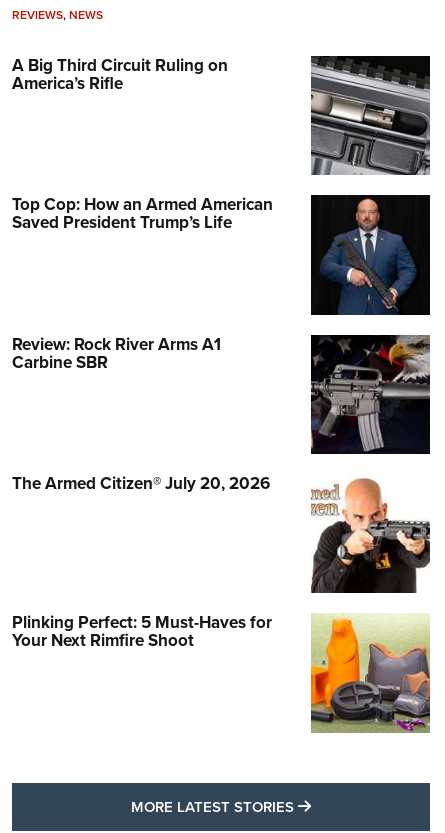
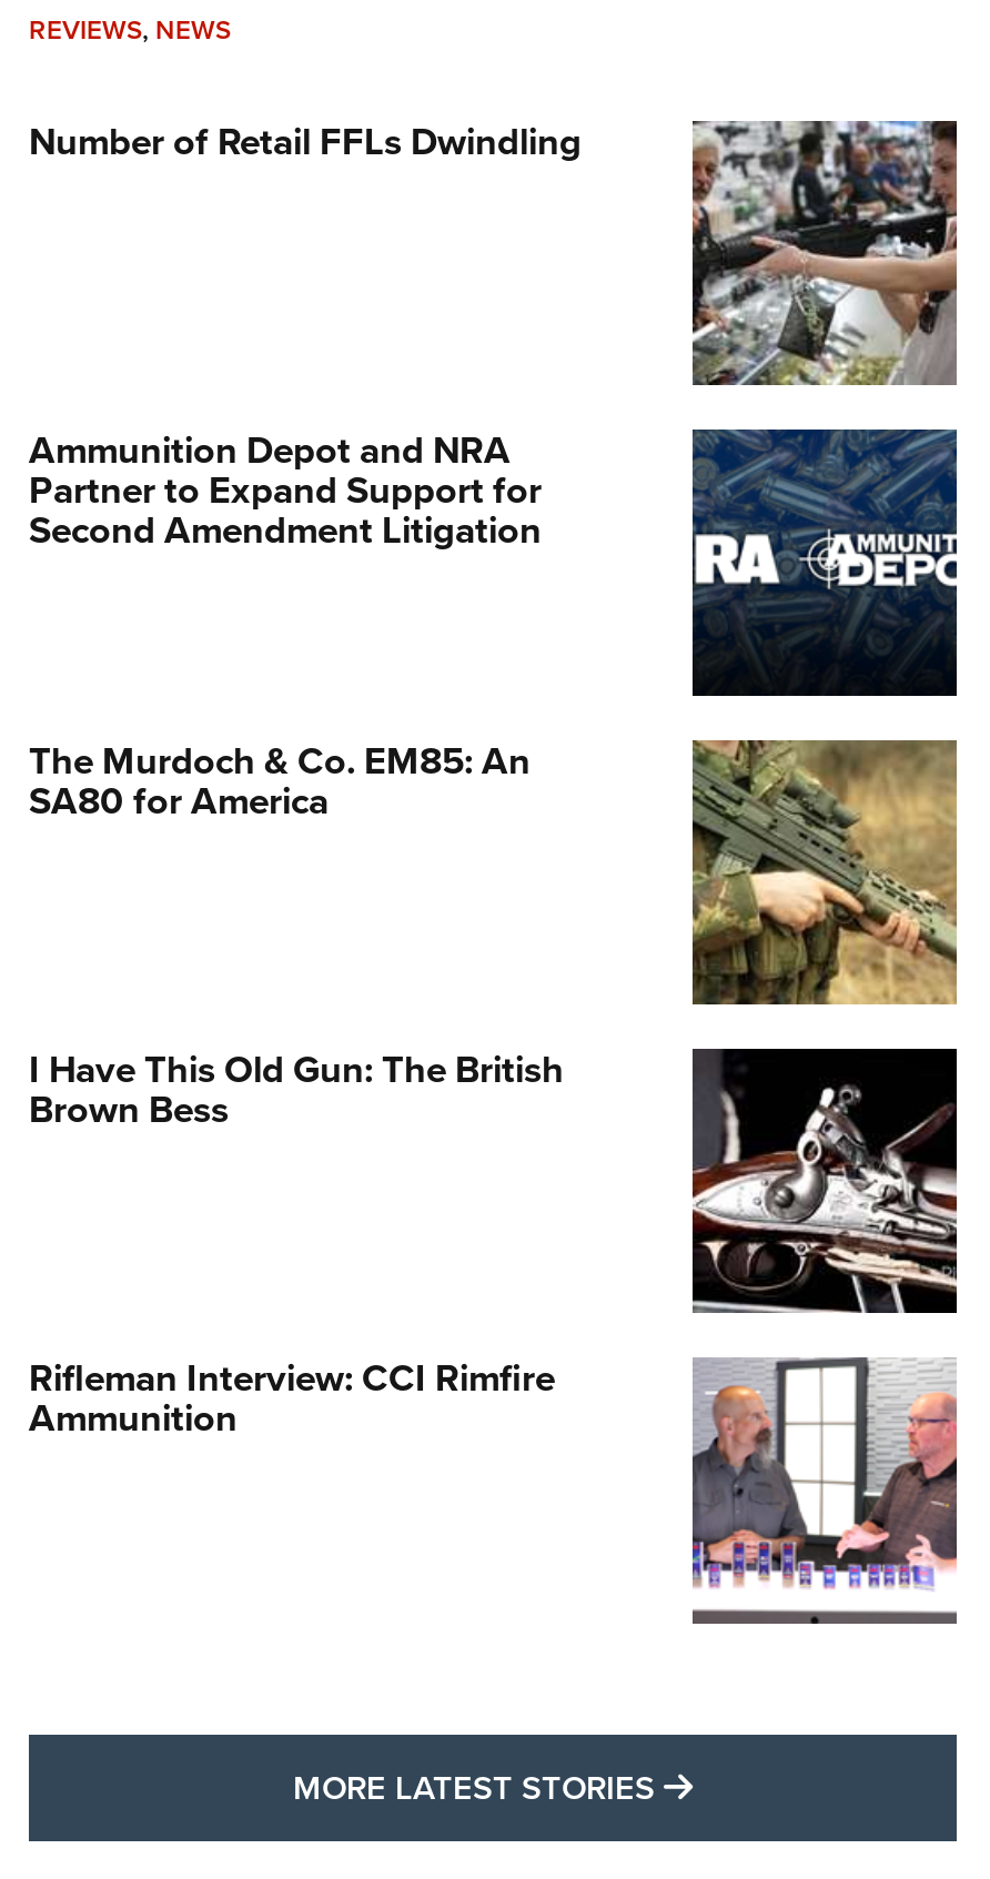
- A Big Third Circuit Ruling on
- America’s Rifle
+ Number of Retail FFLs Dwindling

- [image]
+ [image]

- Top Cop: How an Armed American
- Saved President Trump’s Life
+ Ammunition Depot and NRA
+ Partner to Expand Support for
+ Second Amendment Litigation

- [image]
+ [image]

- Review: Rock River Arms A1
- Carbine SBR
+ The Murdoch & Co. EM85: An
+ SA80 for America

- [image]
+ [image]

- The Armed Citizen® July 20, 2026
+ I Have This Old Gun: The British
+ Brown Bess

- [image]
+ [image]

- Plinking Perfect: 5 Must-Haves for
- Your Next Rimfire Shoot
+ Rifleman Interview: CCI Rimfire
+ Ammunition

- [image]
+ [image]
